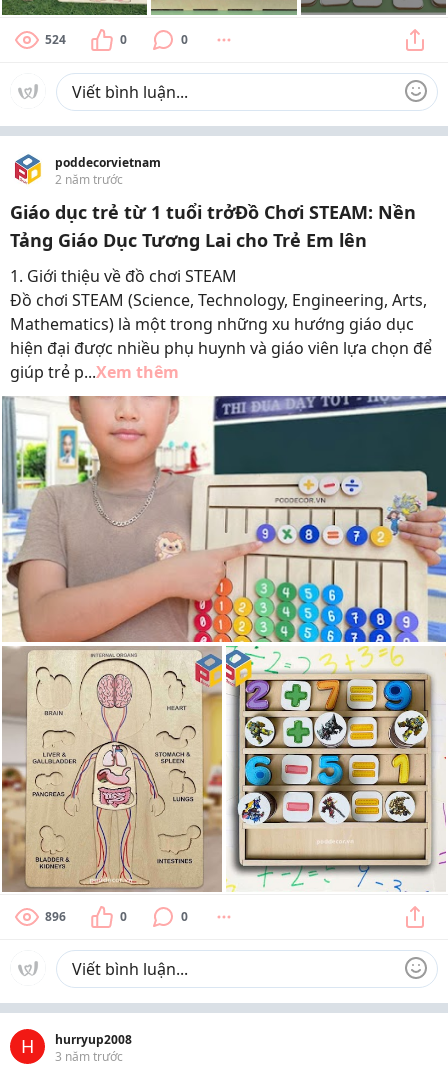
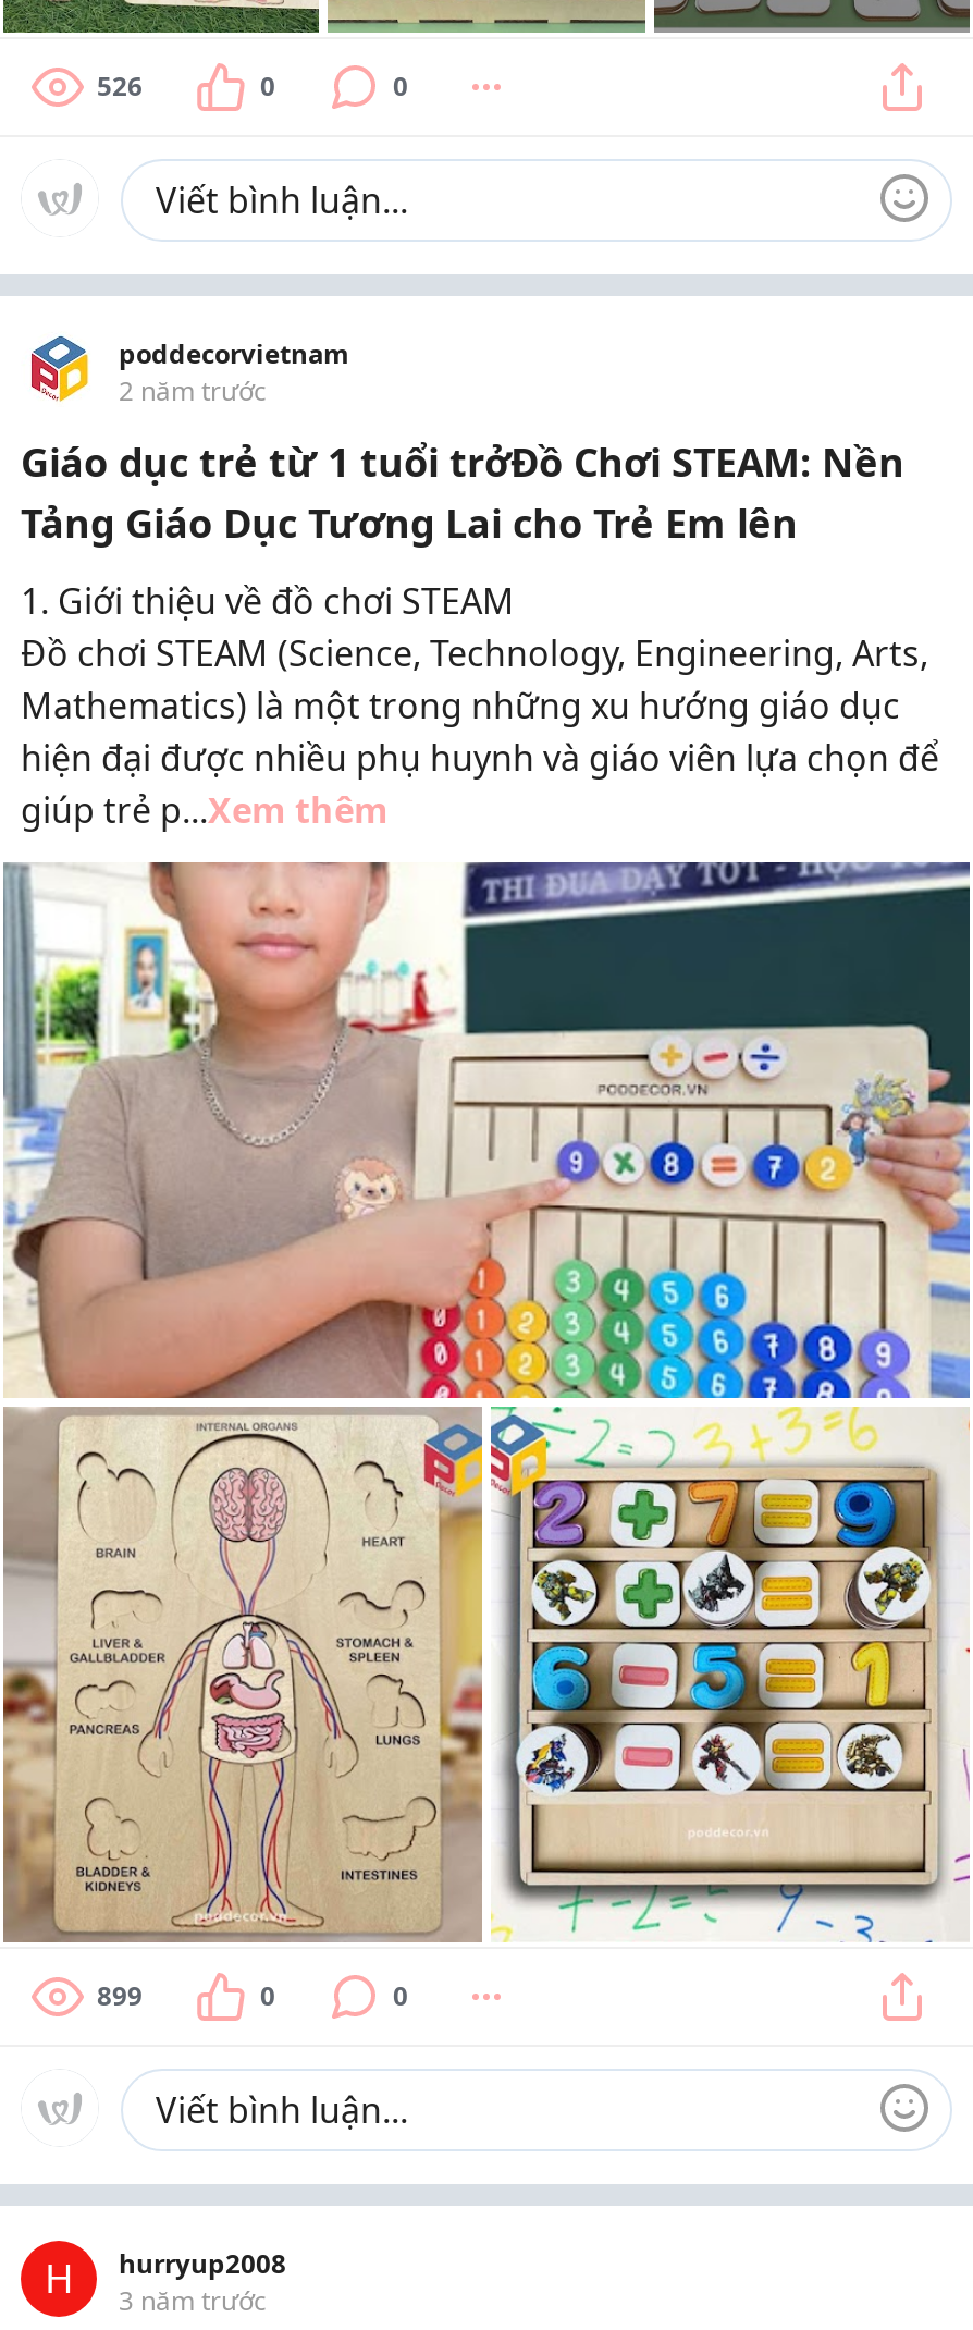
- 524
+ 526

- 896
+ 899
